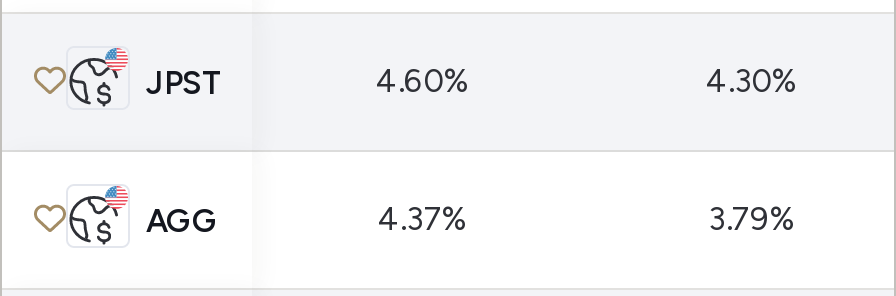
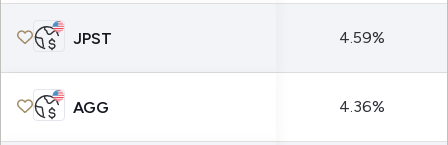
- 4.60%
- 4.30%
+ 4.59%

- 4.37%
- 3.79%
+ 4.36%
